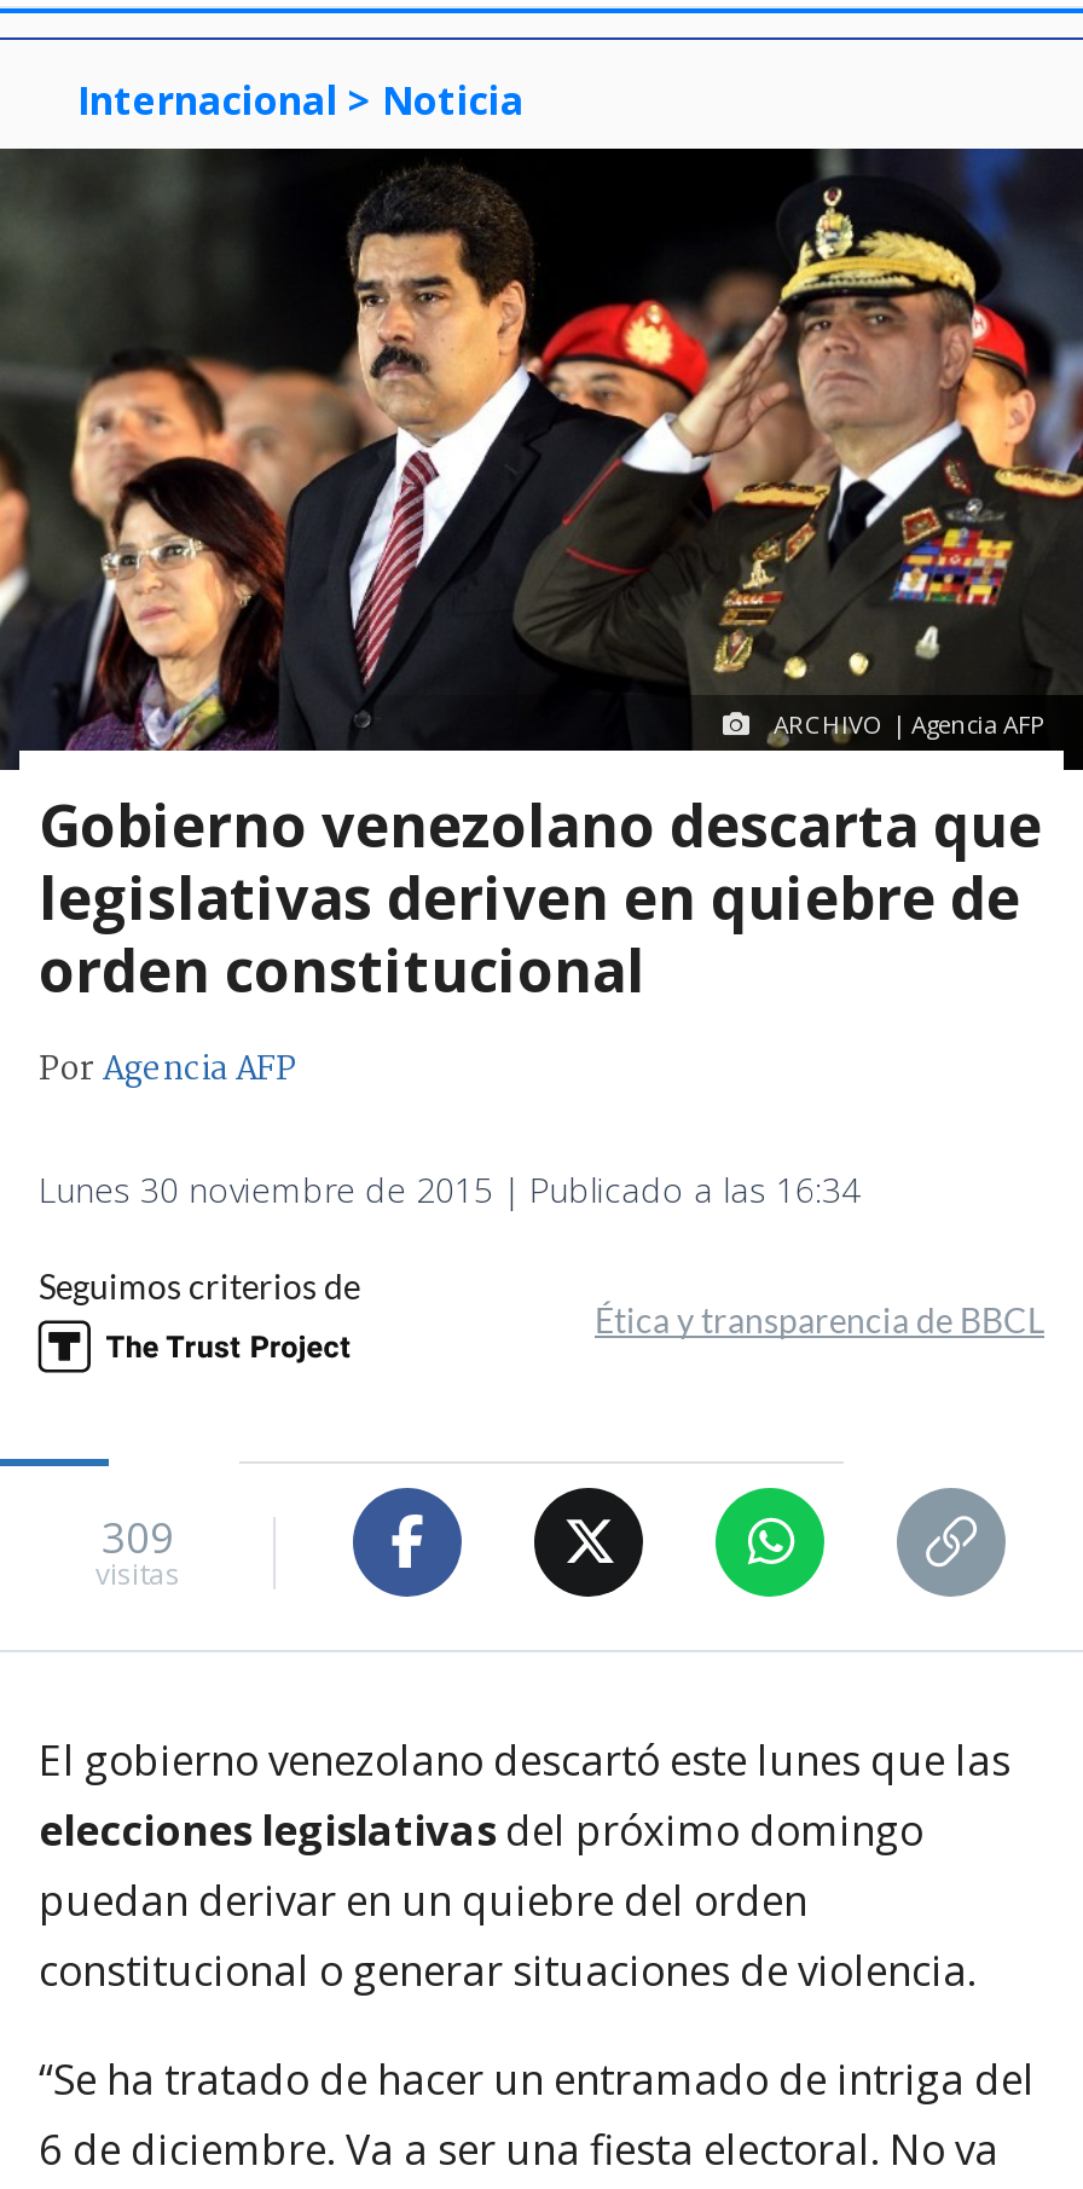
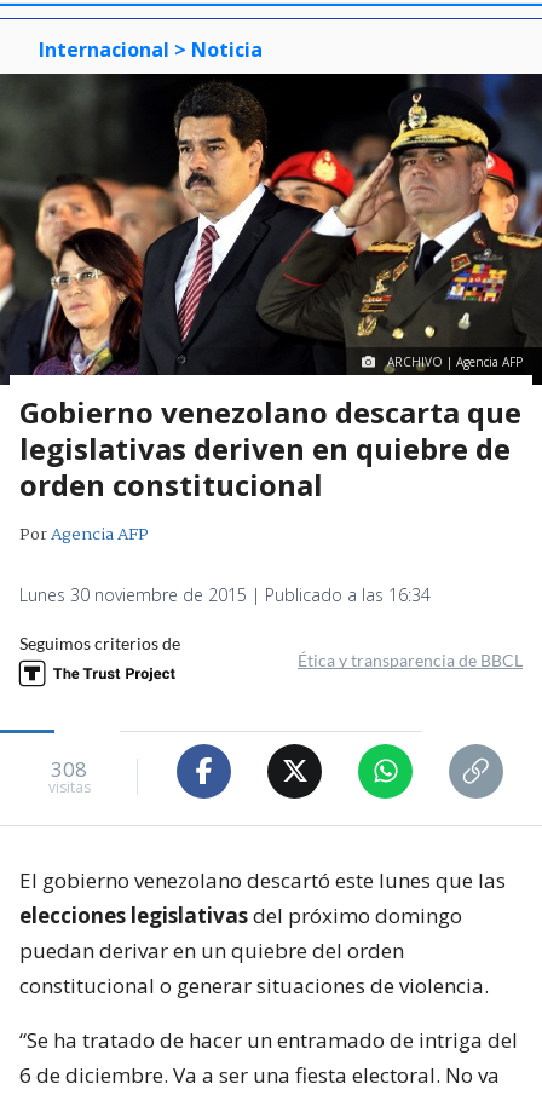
- 309
+ 308
